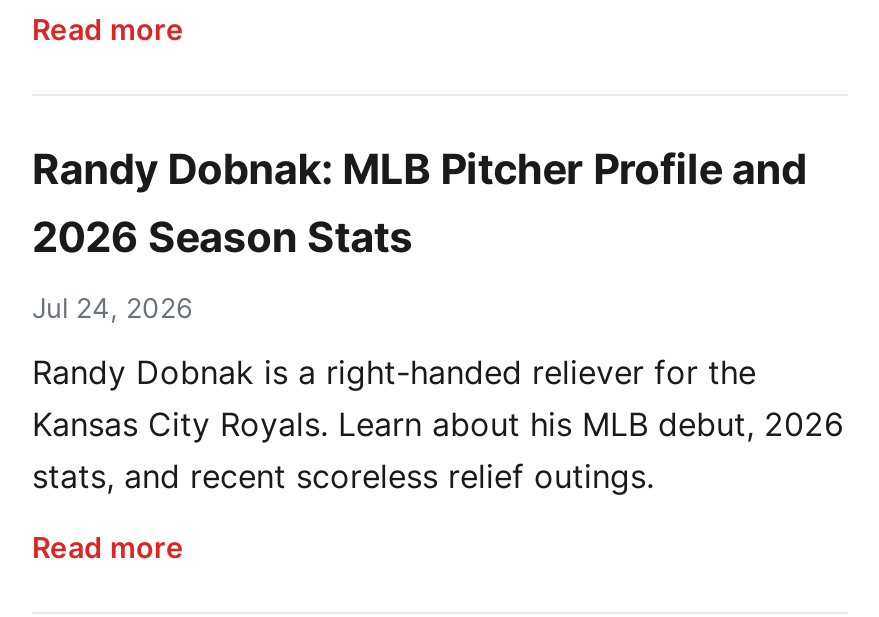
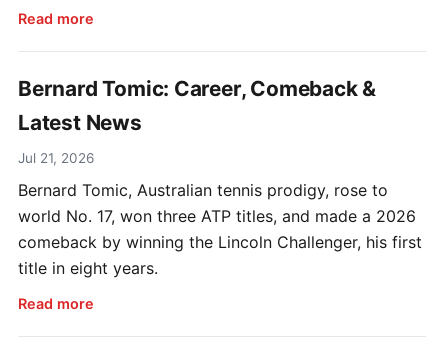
- Randy Dobnak: MLB Pitcher Profile and
- 2026 Season Stats
+ Bernard Tomic: Career, Comeback &
+ Latest News

- Jul 24, 2026
+ Jul 21, 2026

- Randy Dobnak is a right-handed reliever for the
- Kansas City Royals. Learn about his MLB debut, 2026
- stats, and recent scoreless relief outings.
+ Bernard Tomic, Australian tennis prodigy, rose to
+ world No. 17, won three ATP titles, and made a 2026
+ comeback by winning the Lincoln Challenger, his first
+ title in eight years.
